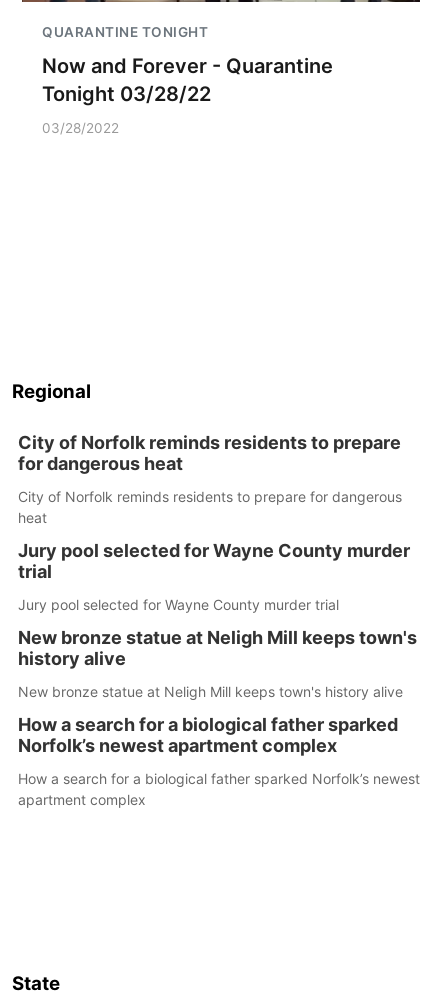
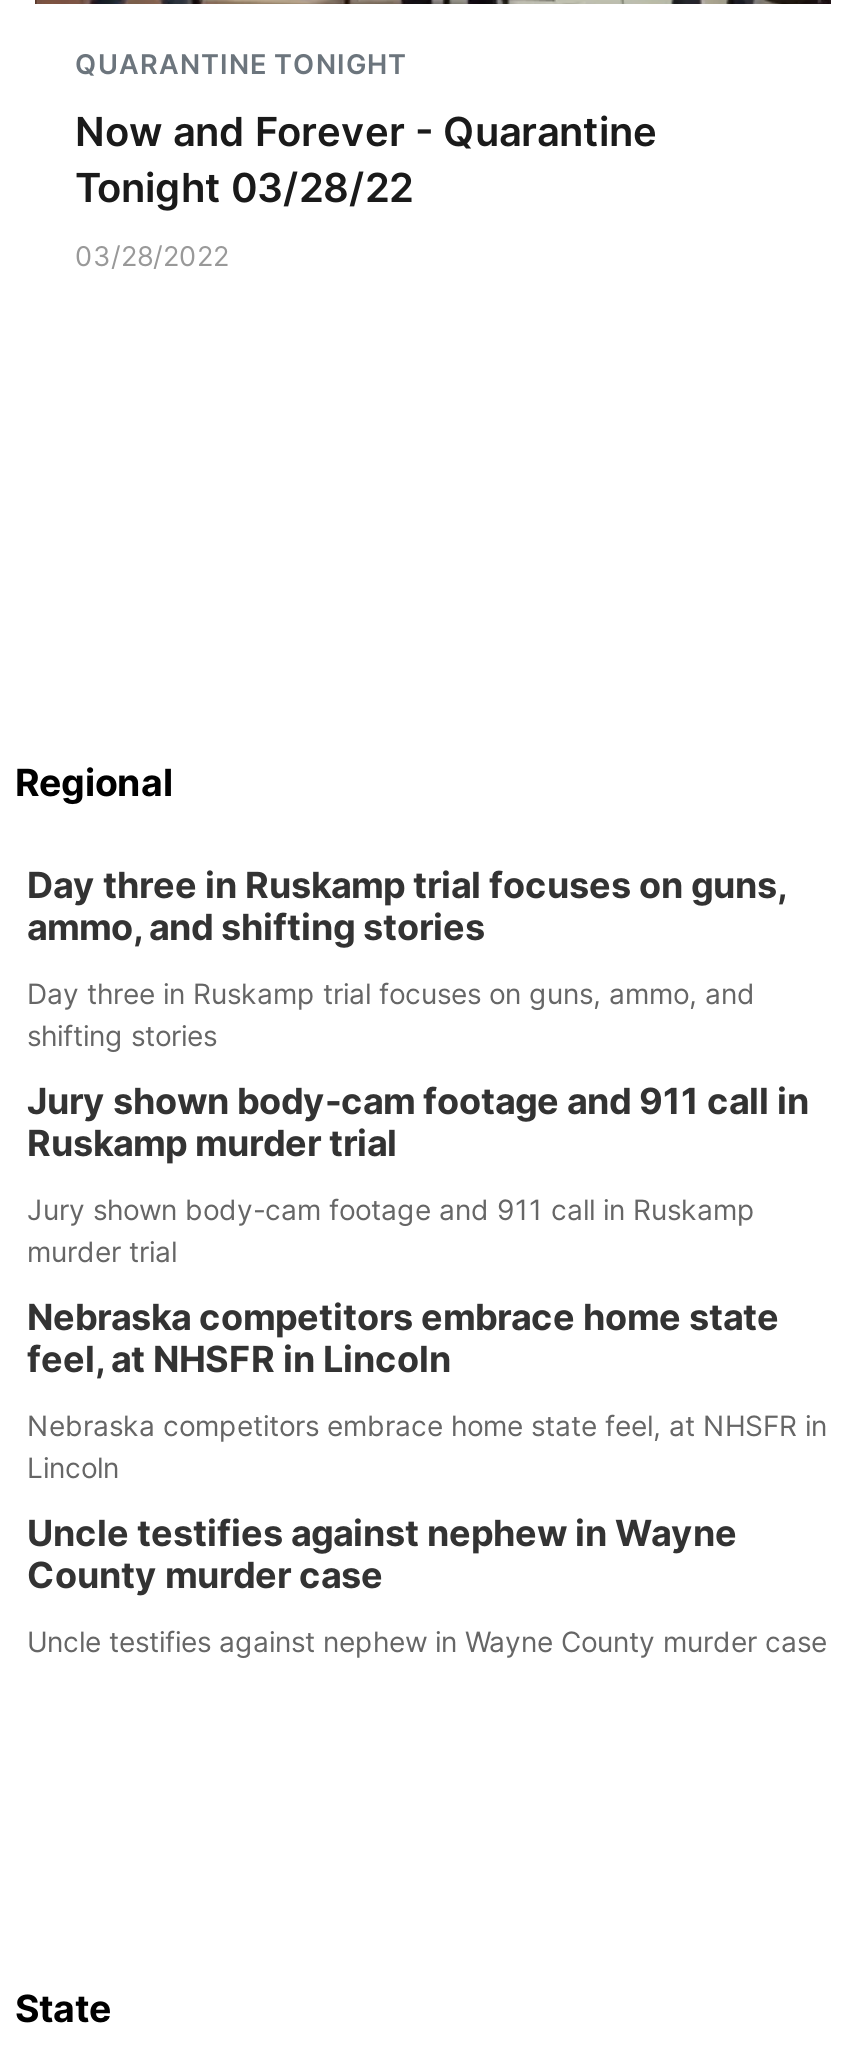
- City of Norfolk reminds residents to prepare
- for dangerous heat
+ Day three in Ruskamp trial focuses on guns,
+ ammo, and shifting stories

- City of Norfolk reminds residents to prepare for dangerous
- heat
+ Day three in Ruskamp trial focuses on guns, ammo, and
+ shifting stories

- Jury pool selected for Wayne County murder
- trial
+ Jury shown body-cam footage and 911 call in
+ Ruskamp murder trial

- Jury pool selected for Wayne County murder trial
+ Jury shown body-cam footage and 911 call in Ruskamp
+ murder trial

- New bronze statue at Neligh Mill keeps town's
- history alive
+ Nebraska competitors embrace home state
+ feel, at NHSFR in Lincoln

- New bronze statue at Neligh Mill keeps town's history alive
+ Nebraska competitors embrace home state feel, at NHSFR in
+ Lincoln

- How a search for a biological father sparked
- Norfolk’s newest apartment complex
+ Uncle testifies against nephew in Wayne
+ County murder case

- How a search for a biological father sparked Norfolk’s newest
- apartment complex
+ Uncle testifies against nephew in Wayne County murder case
